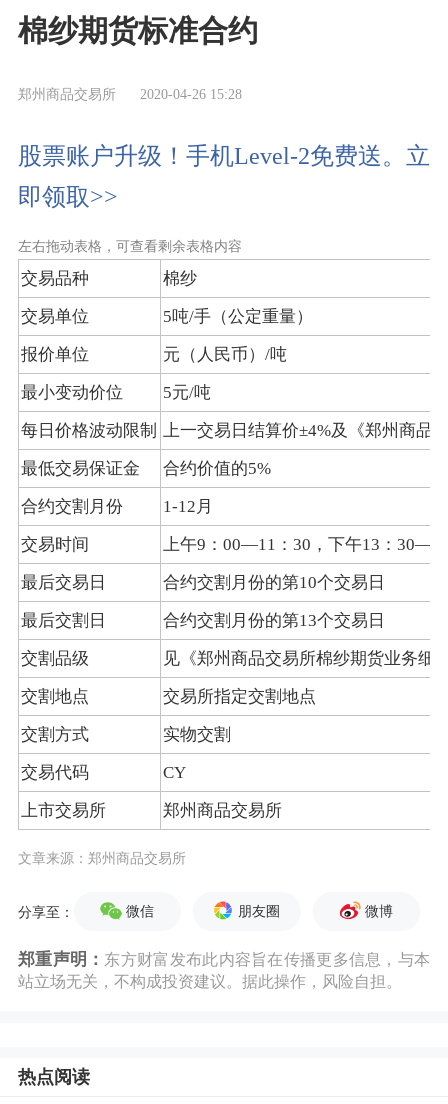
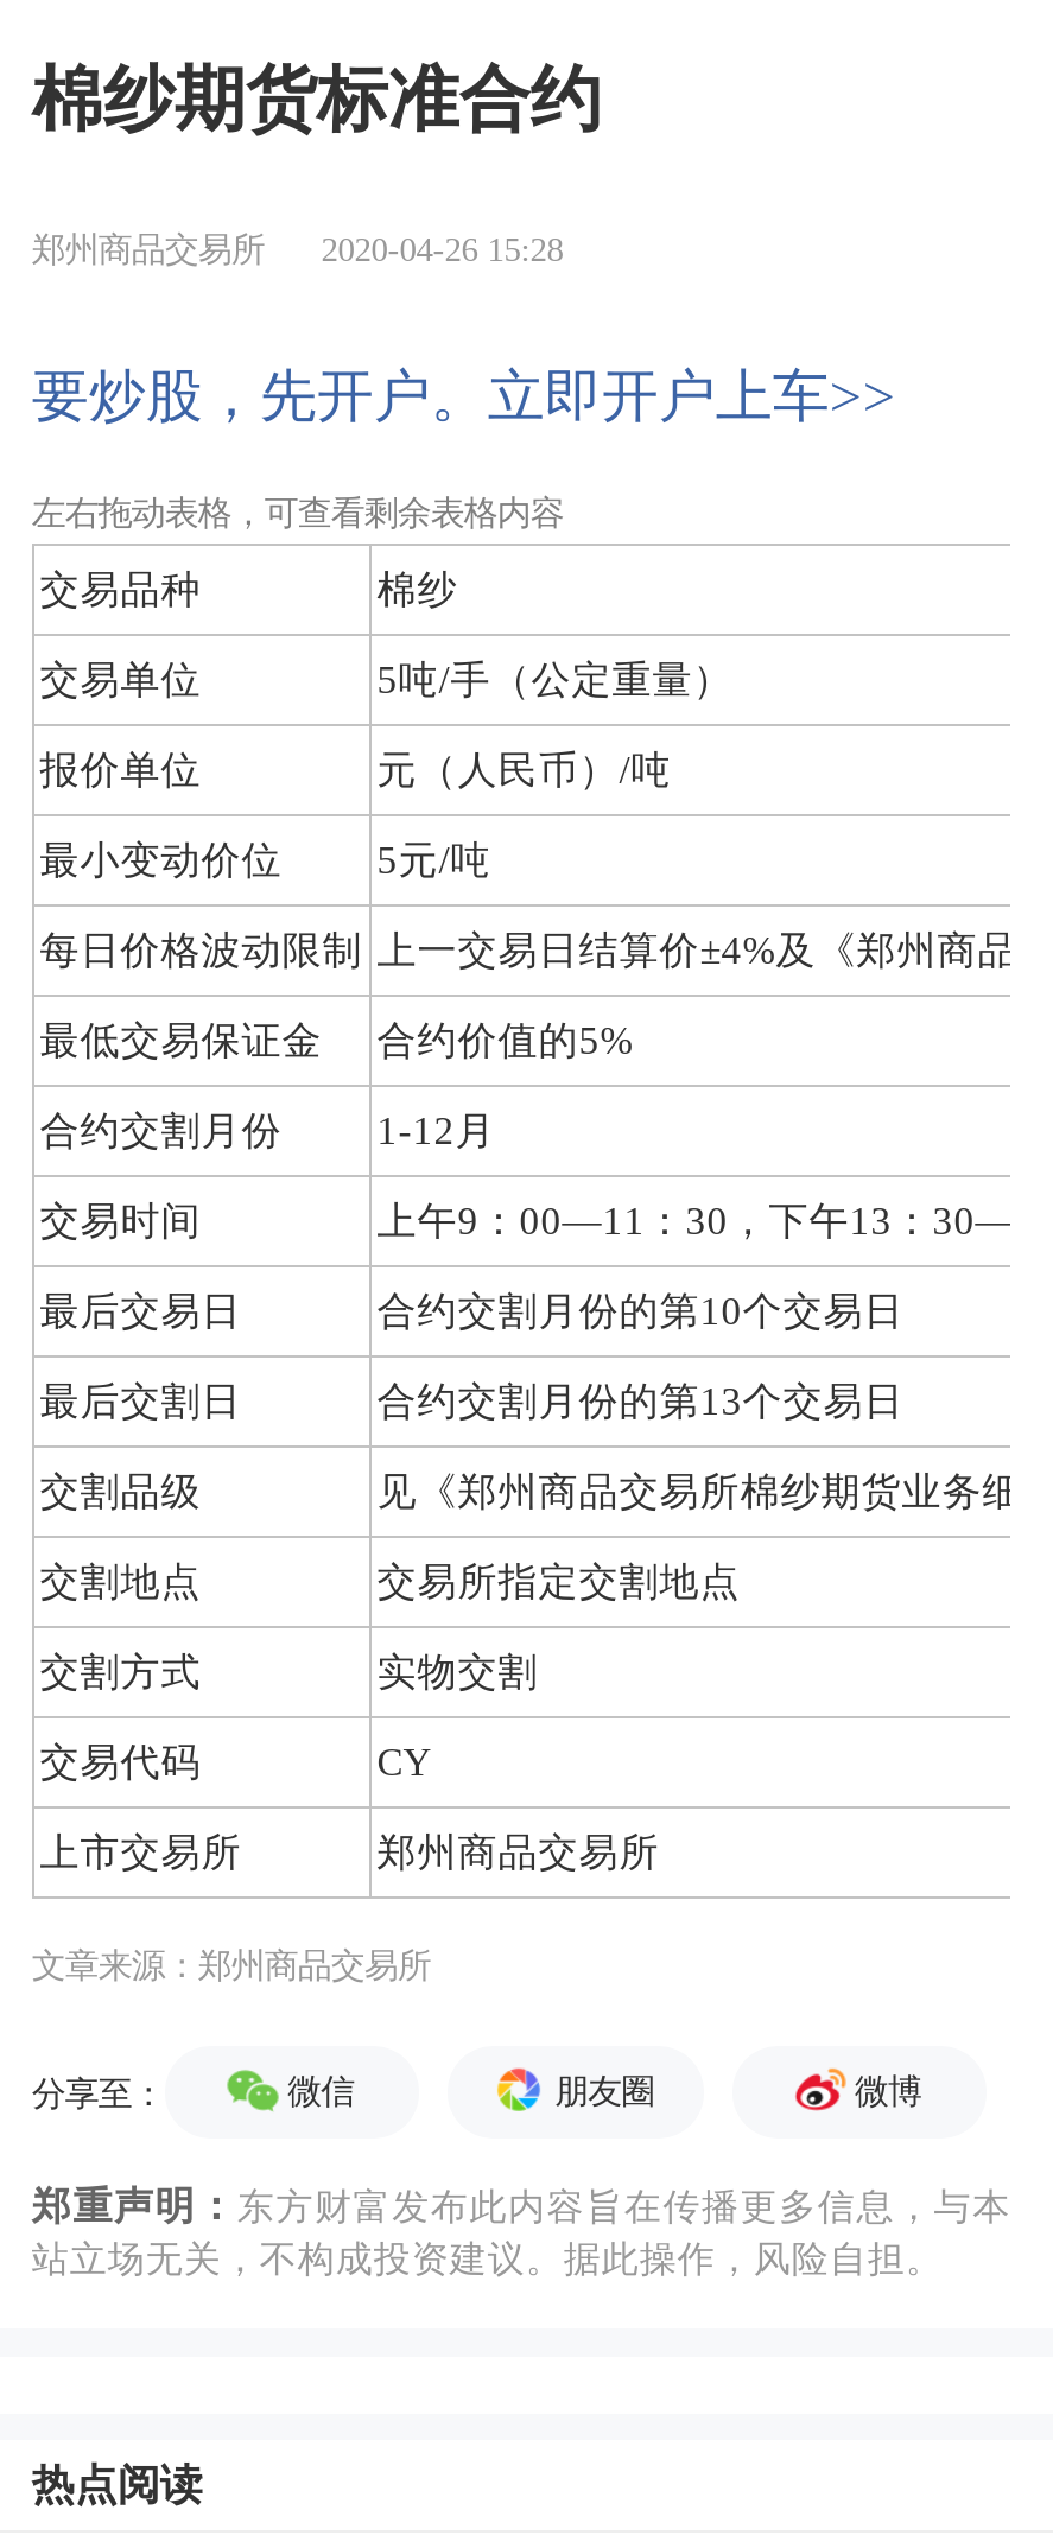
- 股票账户升级！手机Level-2免费送。立
- 即领取>>
+ 要炒股，先开户。立即开户上车>>
